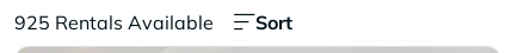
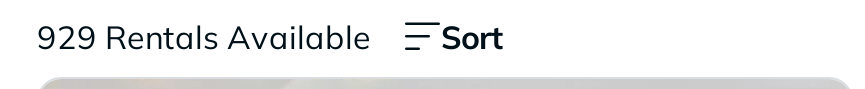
- 925 Rentals Available
+ 929 Rentals Available
